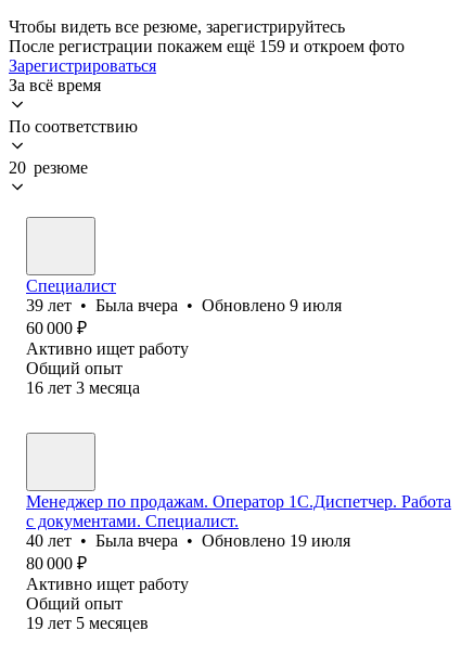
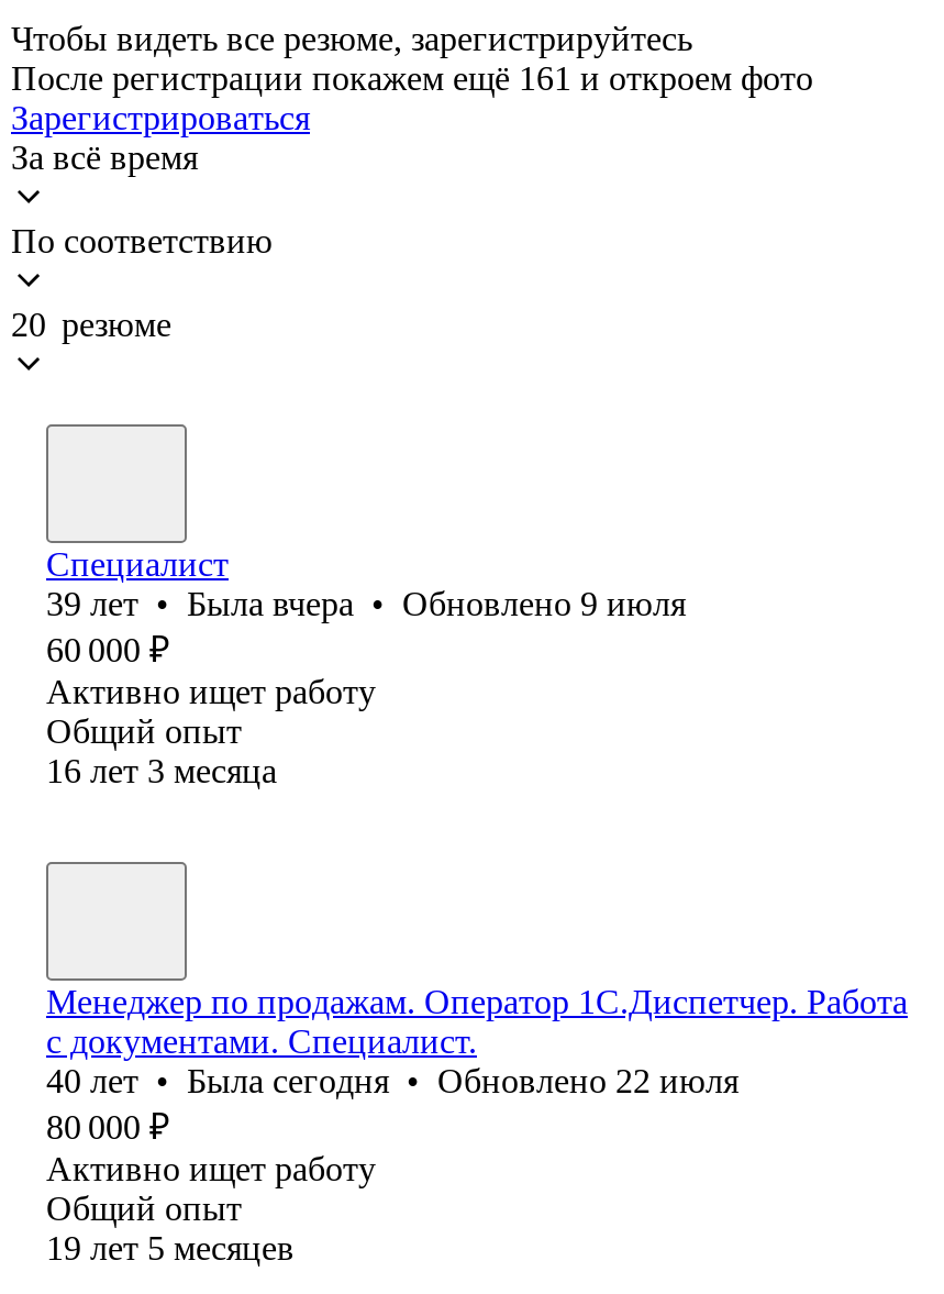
- После регистрации покажем ещё 159 и откроем фото
+ После регистрации покажем ещё 161 и откроем фото

- 40 лет • Была вчера • Обновлено 19 июля
+ 40 лет • Была сегодня • Обновлено 22 июля
